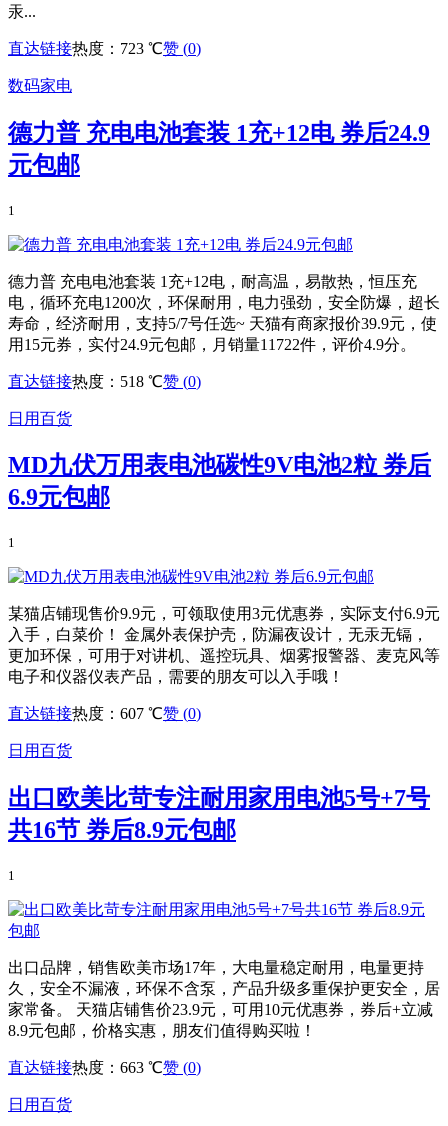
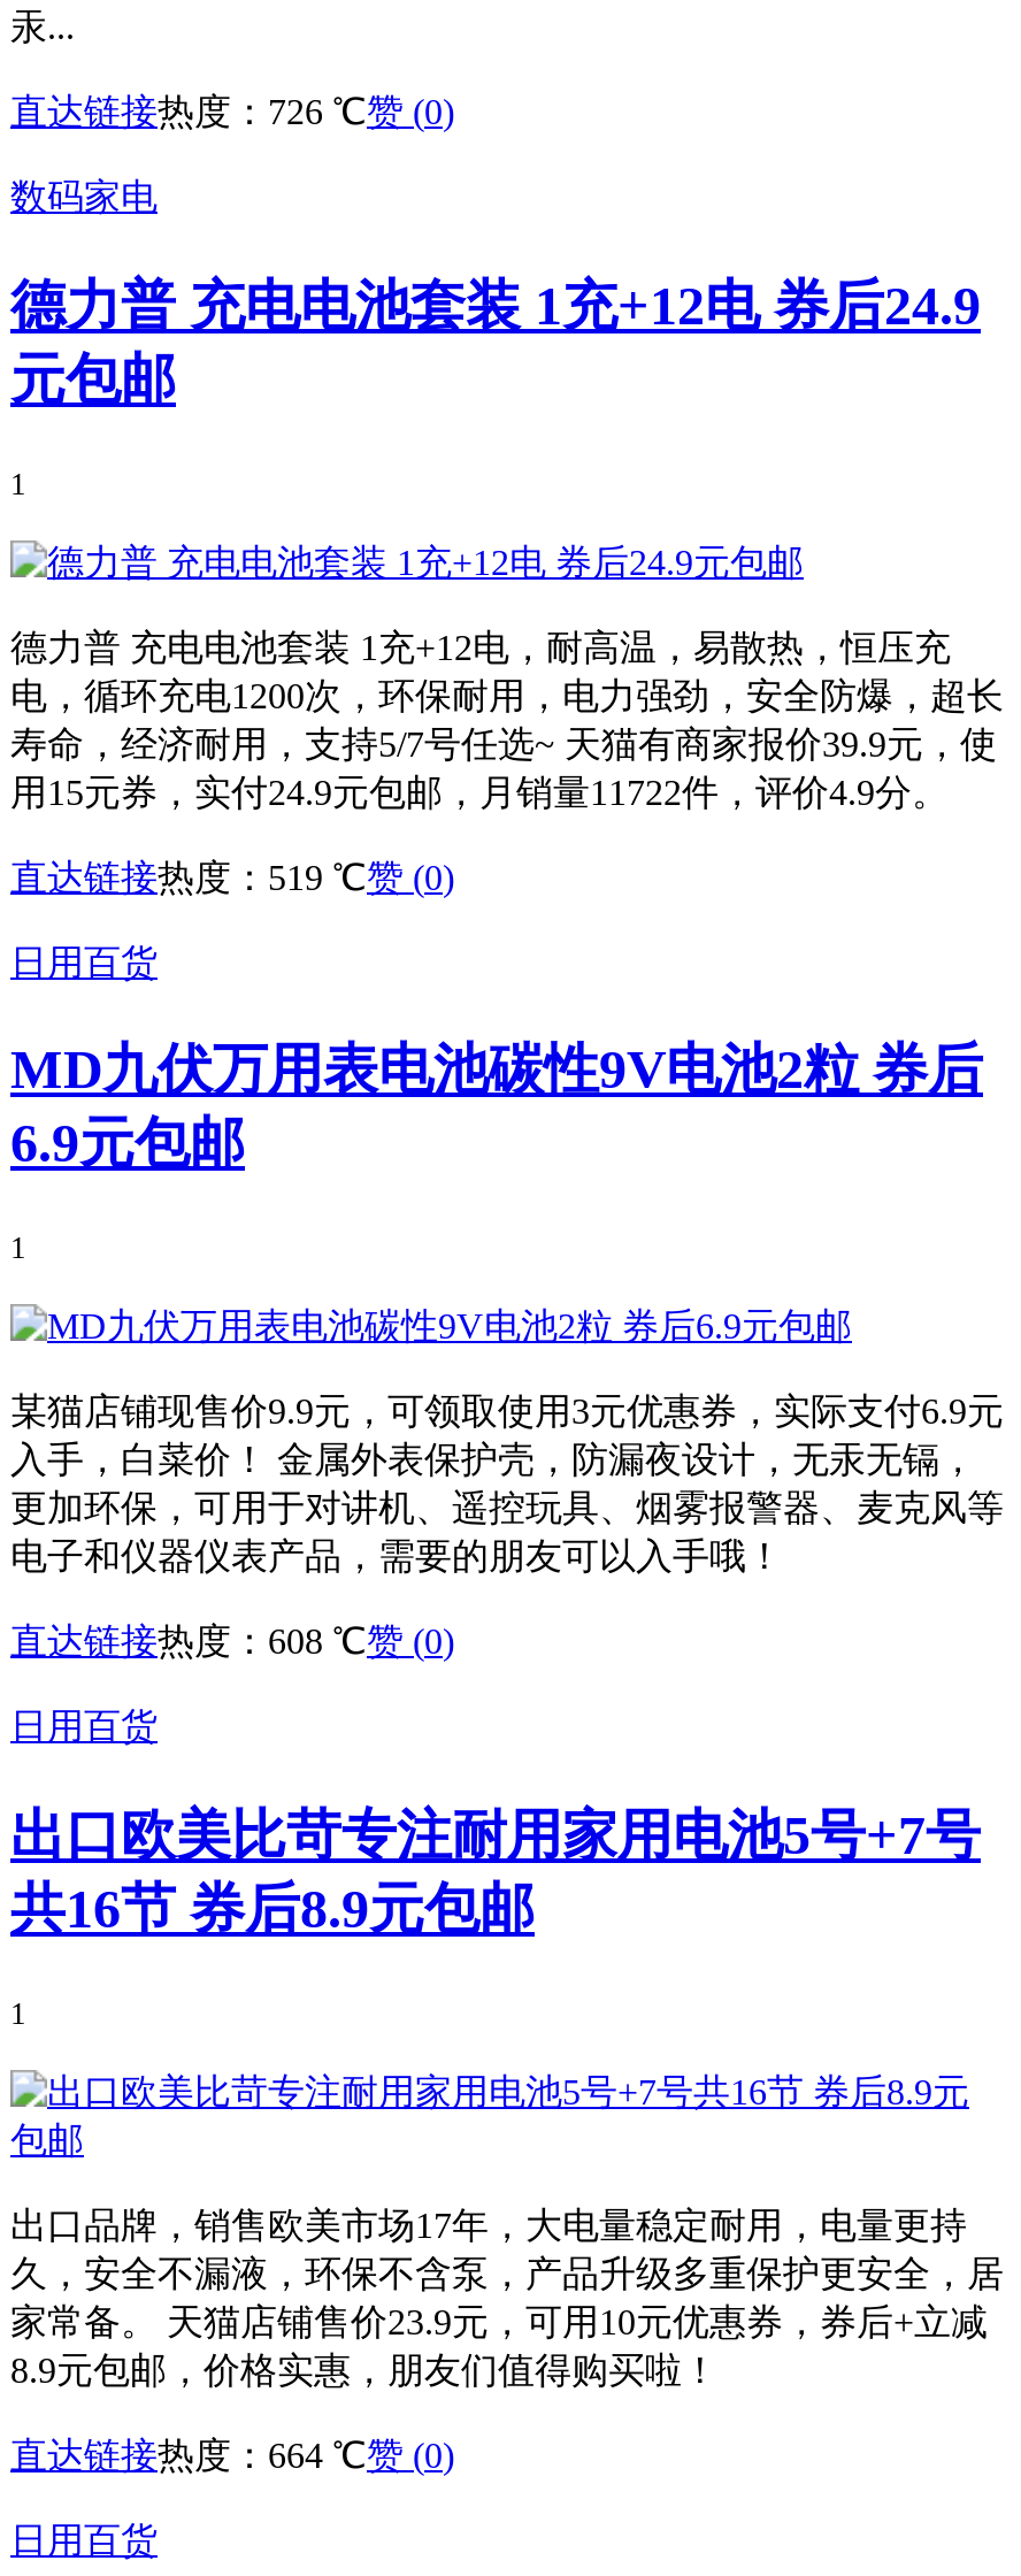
- 直达链接热度：723 ℃赞 (0)
+ 直达链接热度：726 ℃赞 (0)

- 直达链接热度：518 ℃赞 (0)
+ 直达链接热度：519 ℃赞 (0)

- 直达链接热度：607 ℃赞 (0)
+ 直达链接热度：608 ℃赞 (0)

- 直达链接热度：663 ℃赞 (0)
+ 直达链接热度：664 ℃赞 (0)
